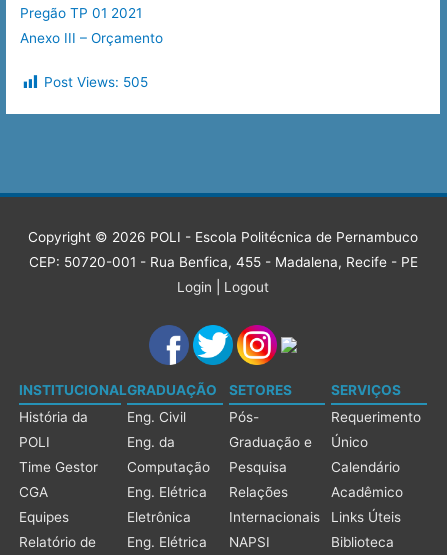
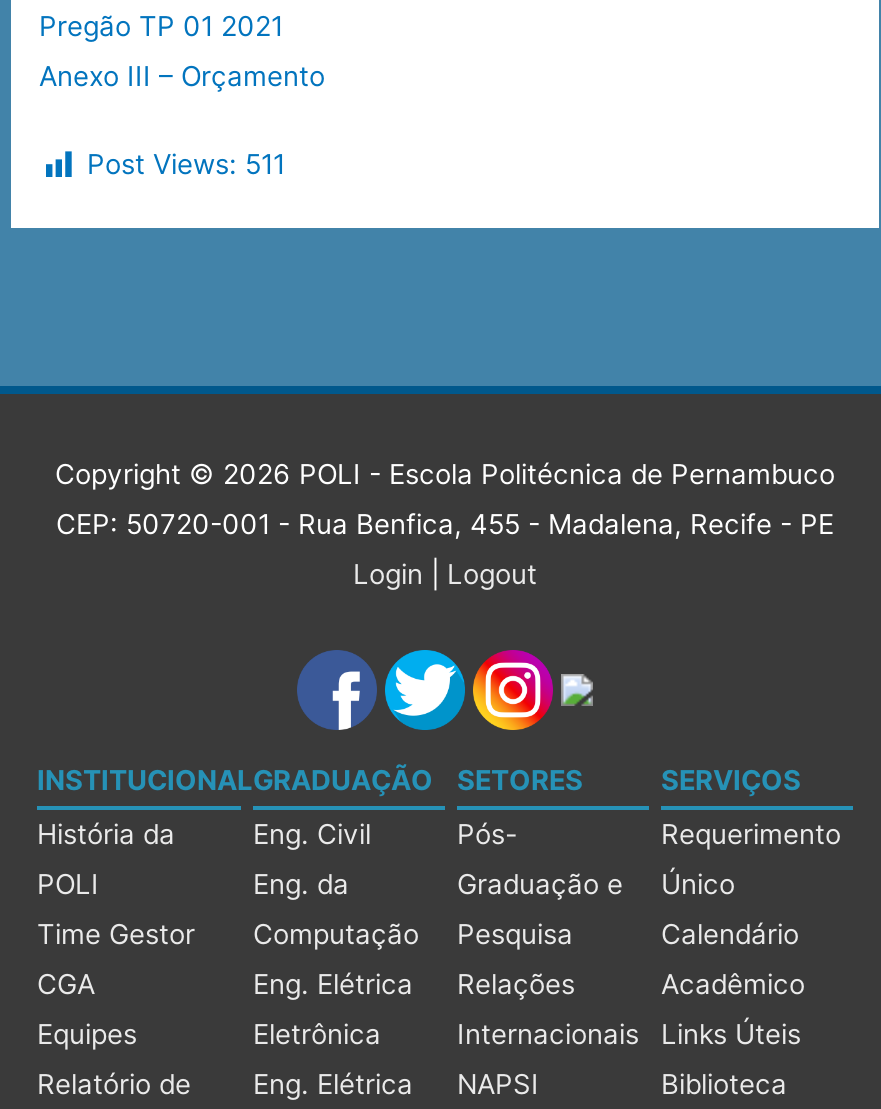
- Post Views: 505
+ Post Views: 511
